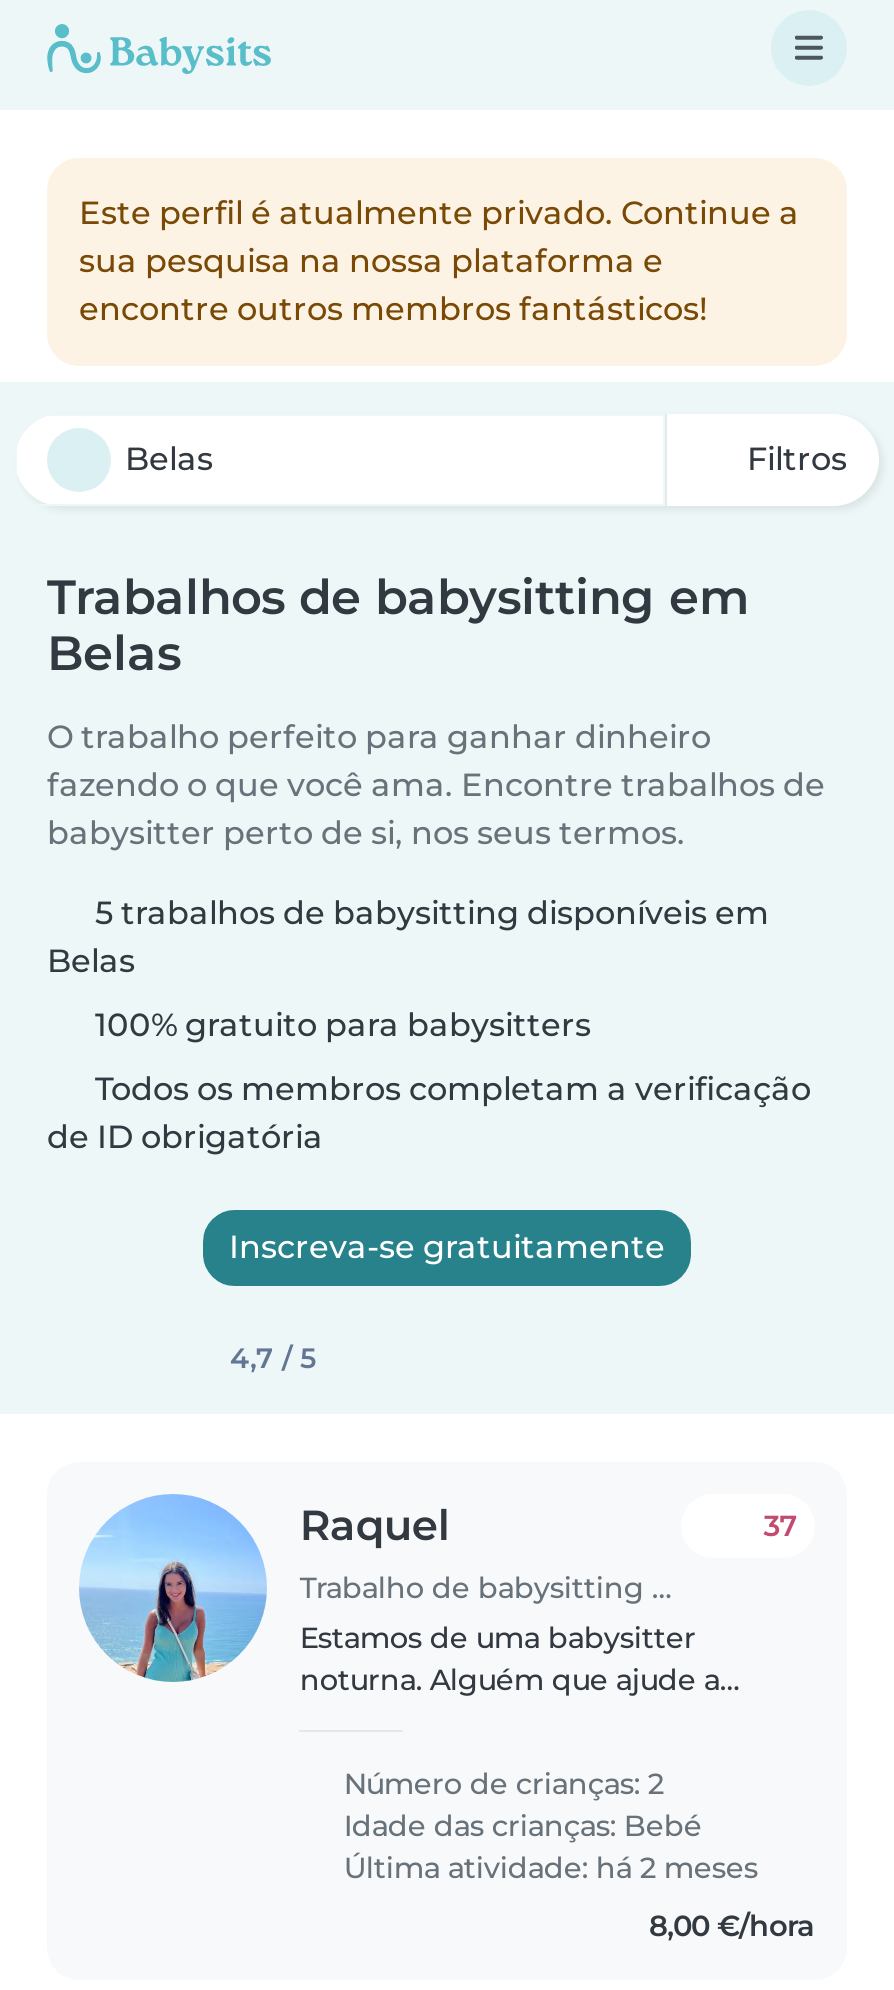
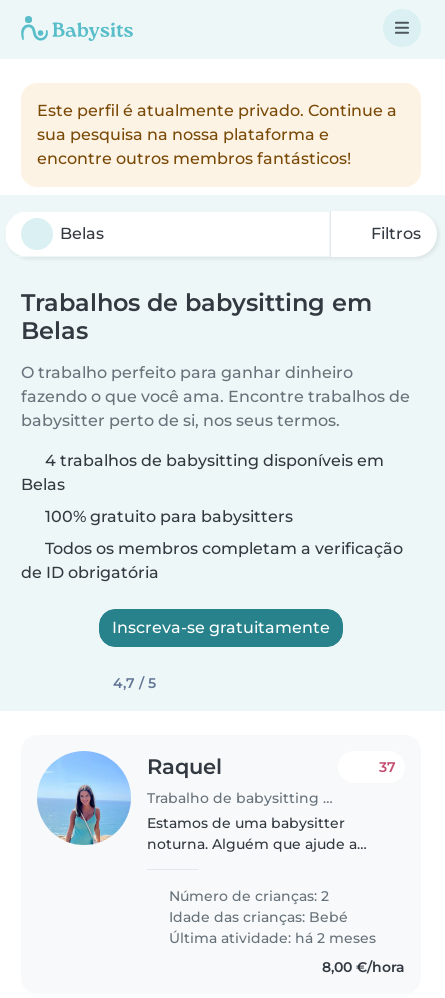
- 5 trabalhos de babysitting disponíveis em
+ 4 trabalhos de babysitting disponíveis em
